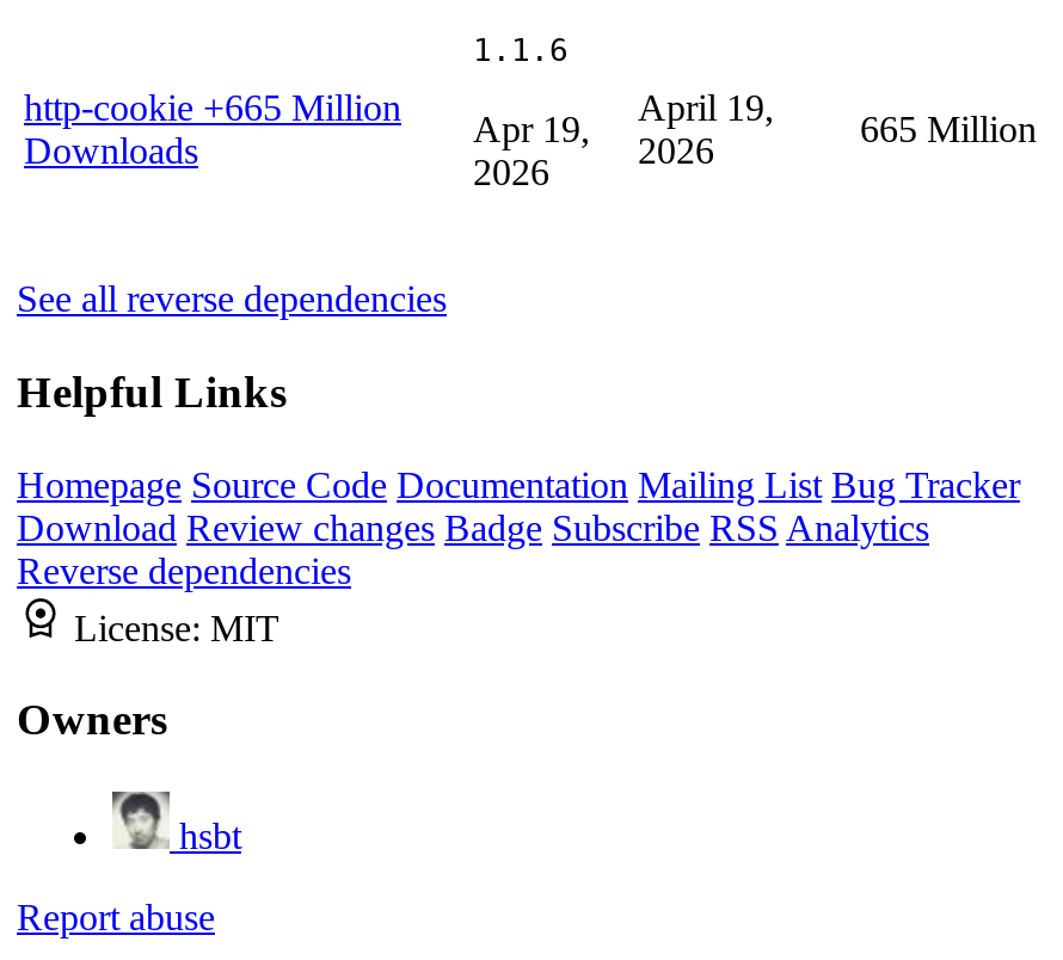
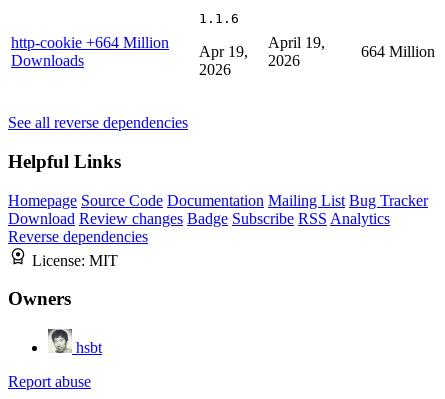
- http-cookie +665 Million
+ http-cookie +664 Million

- 665 Million
+ 664 Million
